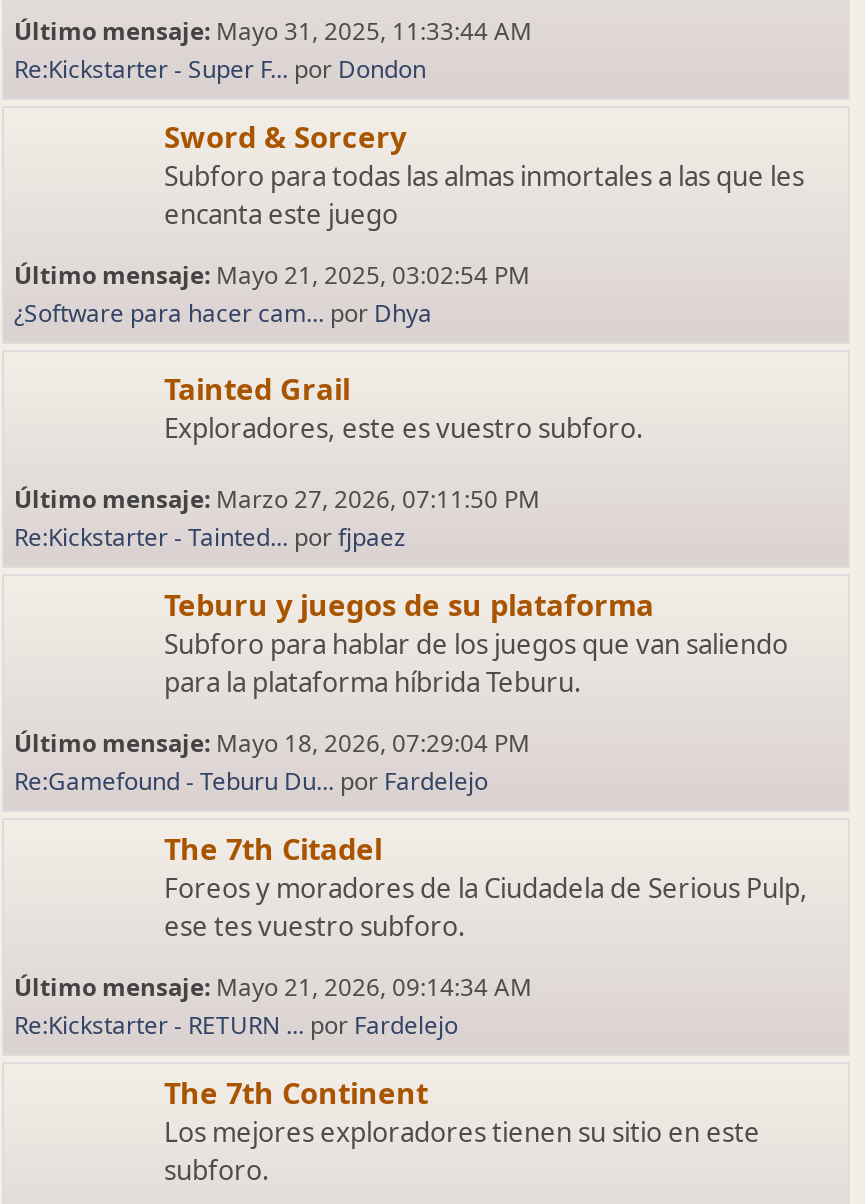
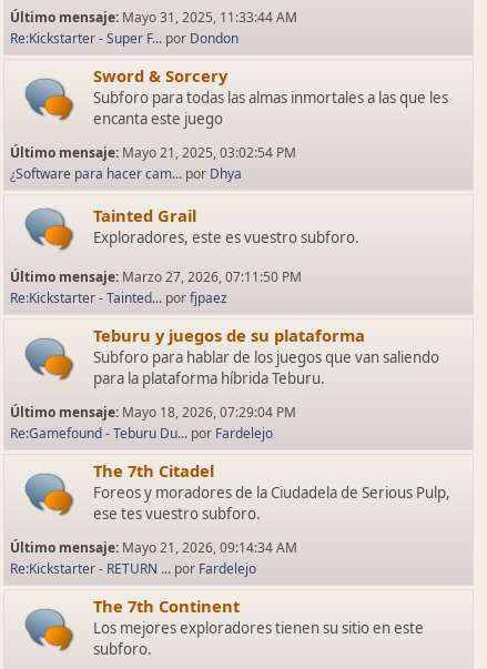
+ [image]

+ [image]

+ [image]

+ [image]

+ [image]
